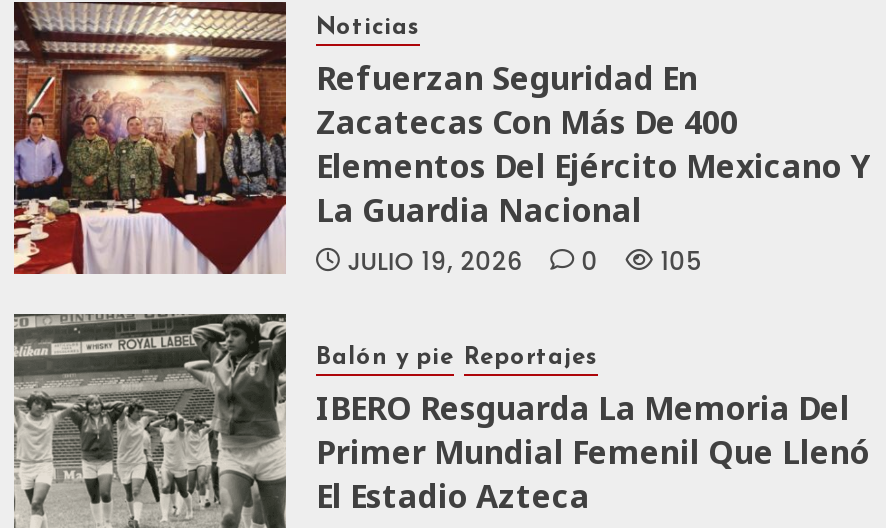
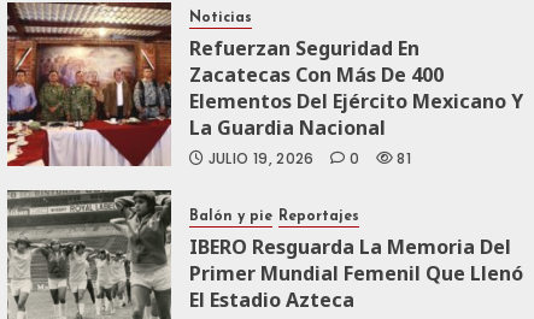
- JULIO 19, 2026 0 105
+ JULIO 19, 2026 0 81
